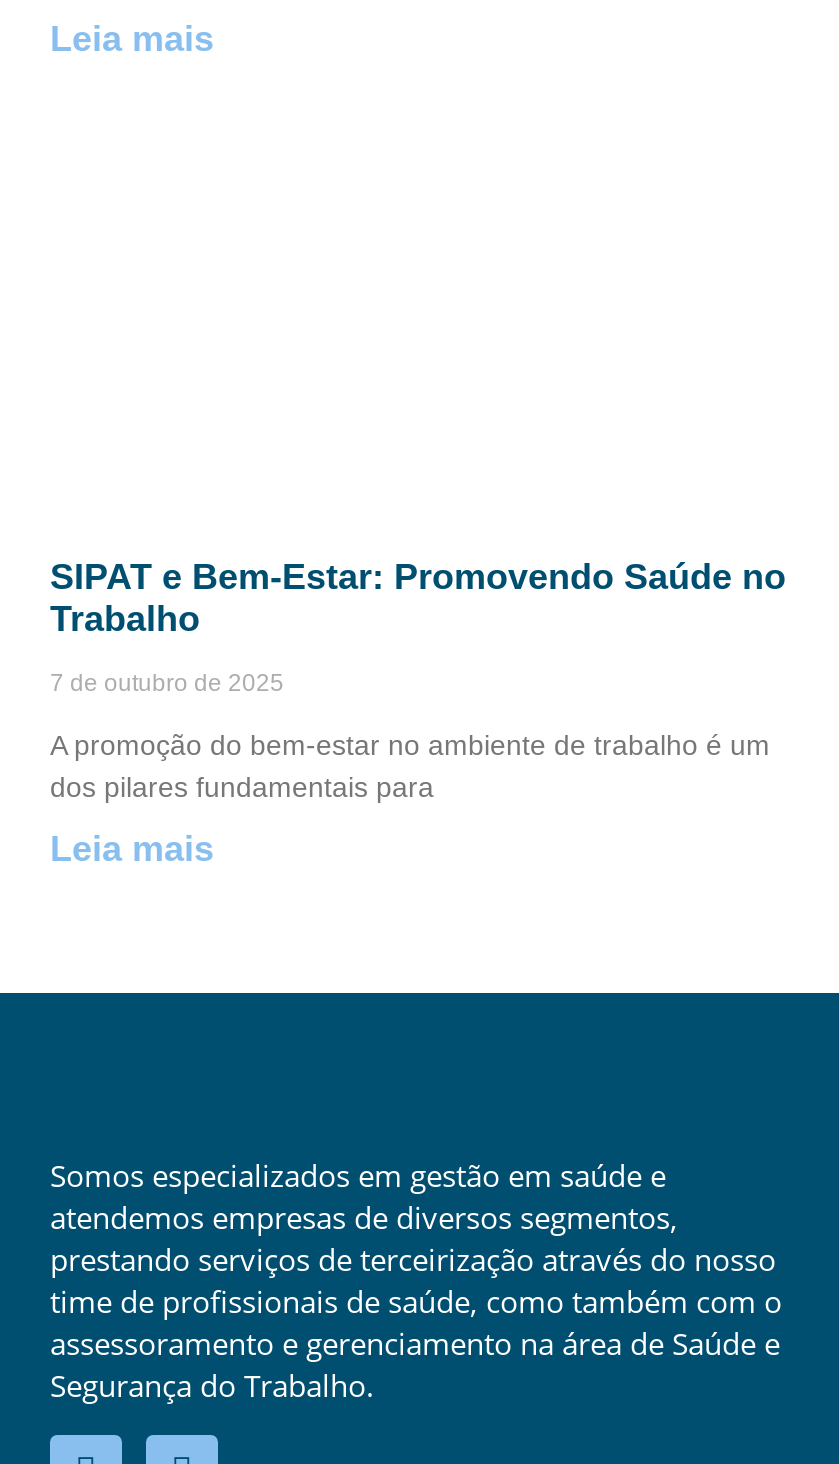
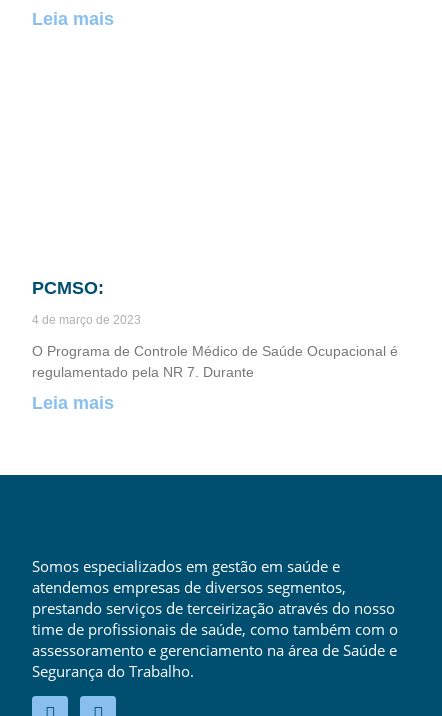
- SIPAT e Bem-Estar: Promovendo Saúde no
- Trabalho
+ PCMSO:

- 7 de outubro de 2025
+ 4 de março de 2023

- A promoção do bem-estar no ambiente de trabalho é um
- dos pilares fundamentais para
+ O Programa de Controle Médico de Saúde Ocupacional é
+ regulamentado pela NR 7. Durante
